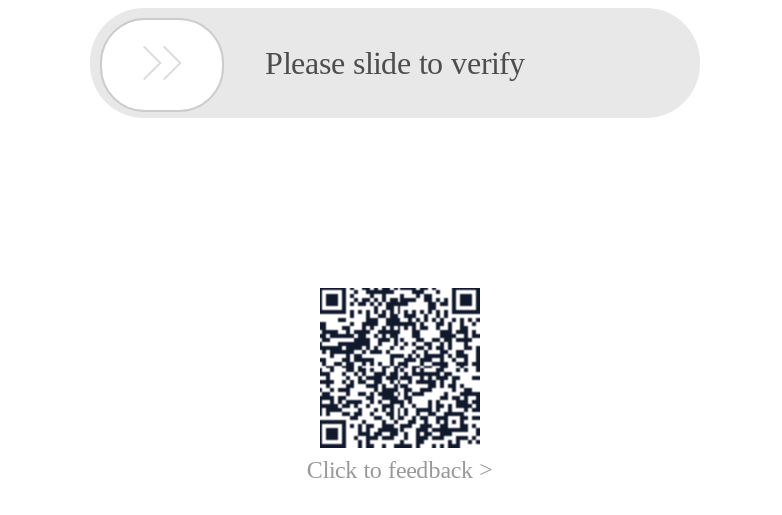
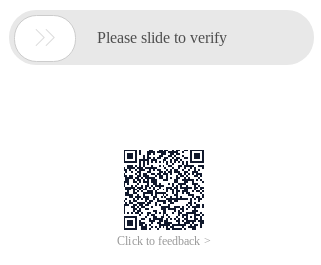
- [image]
+ [image]
